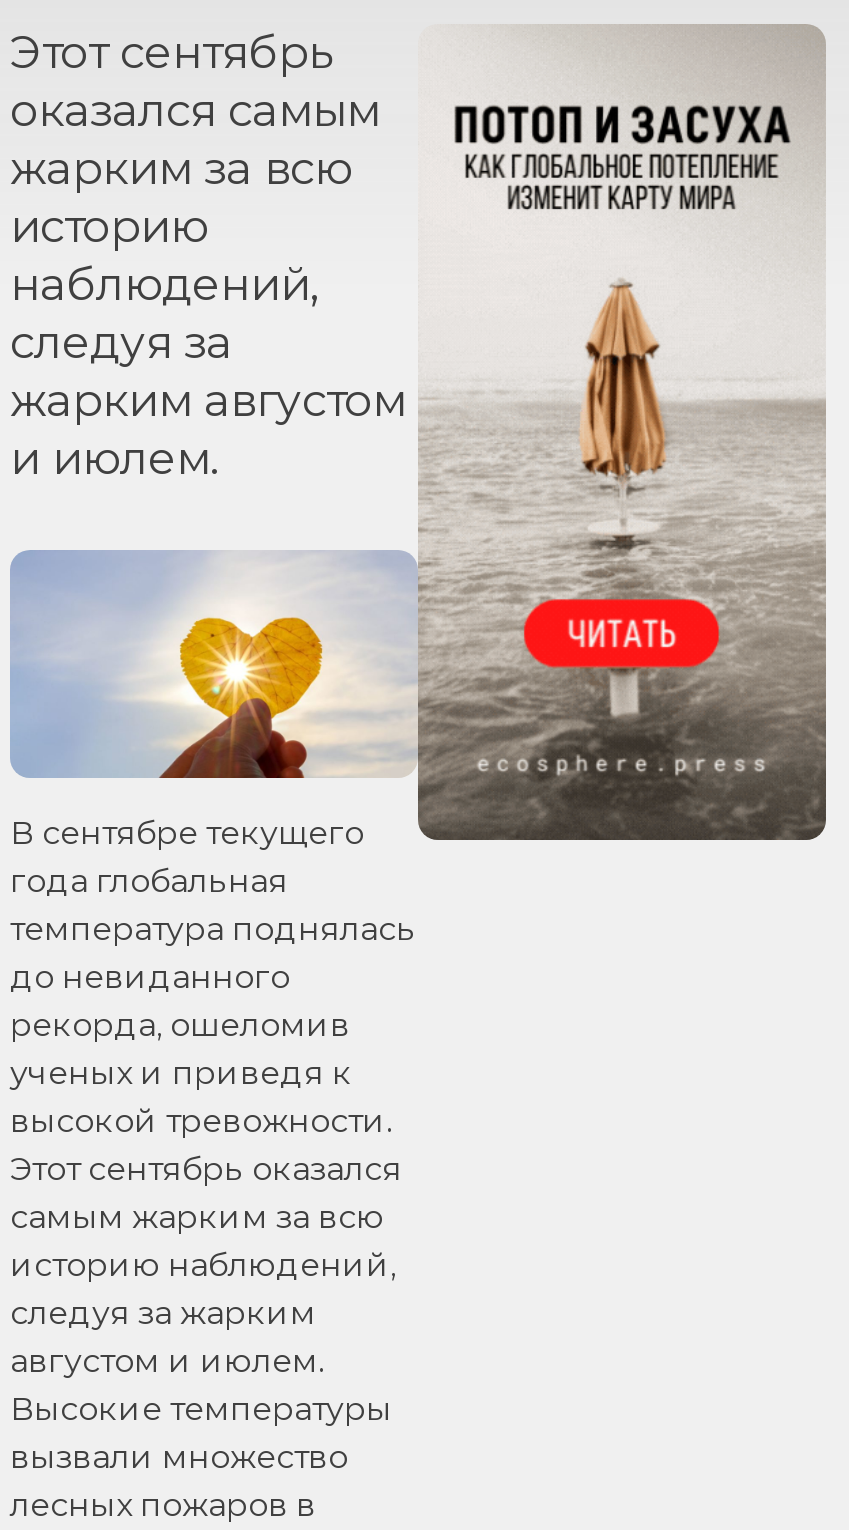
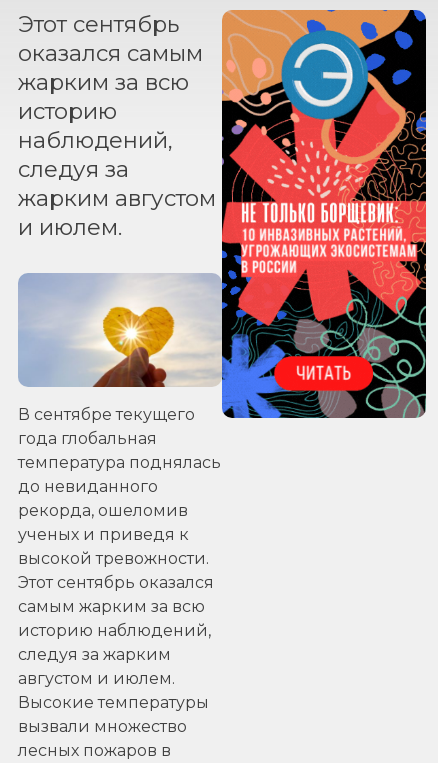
- [image]
+ [image]
